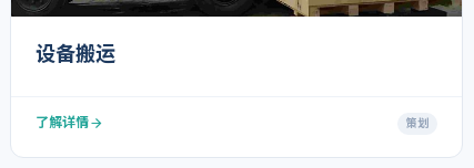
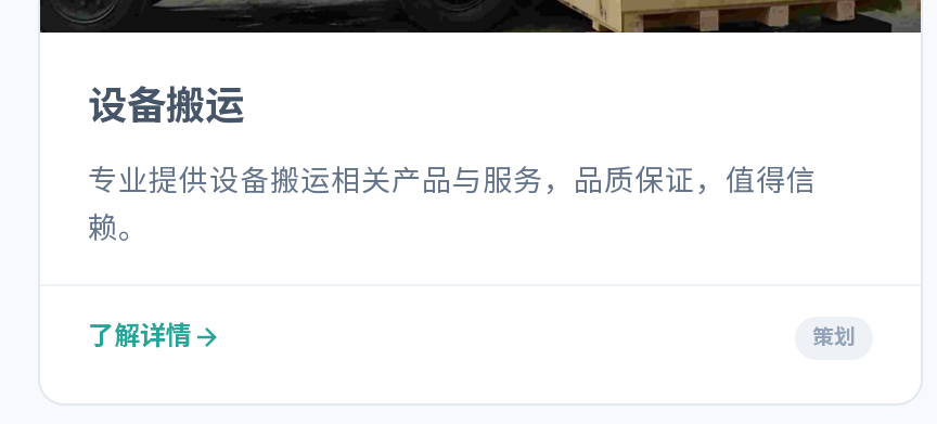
+ 专业提供设备搬运相关产品与服务，品质保证，值得信
+ 赖。
